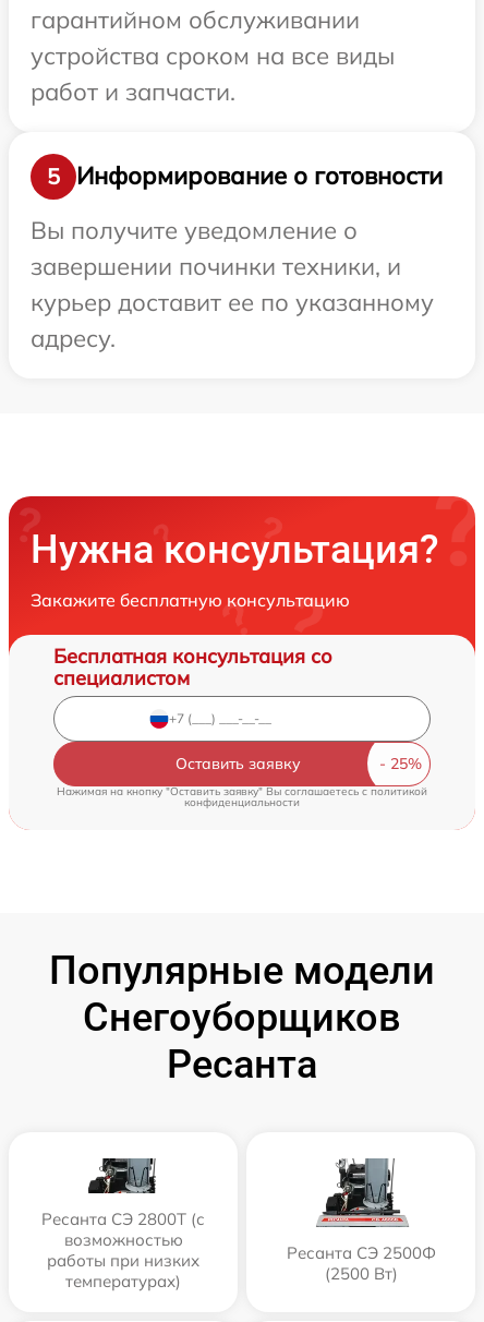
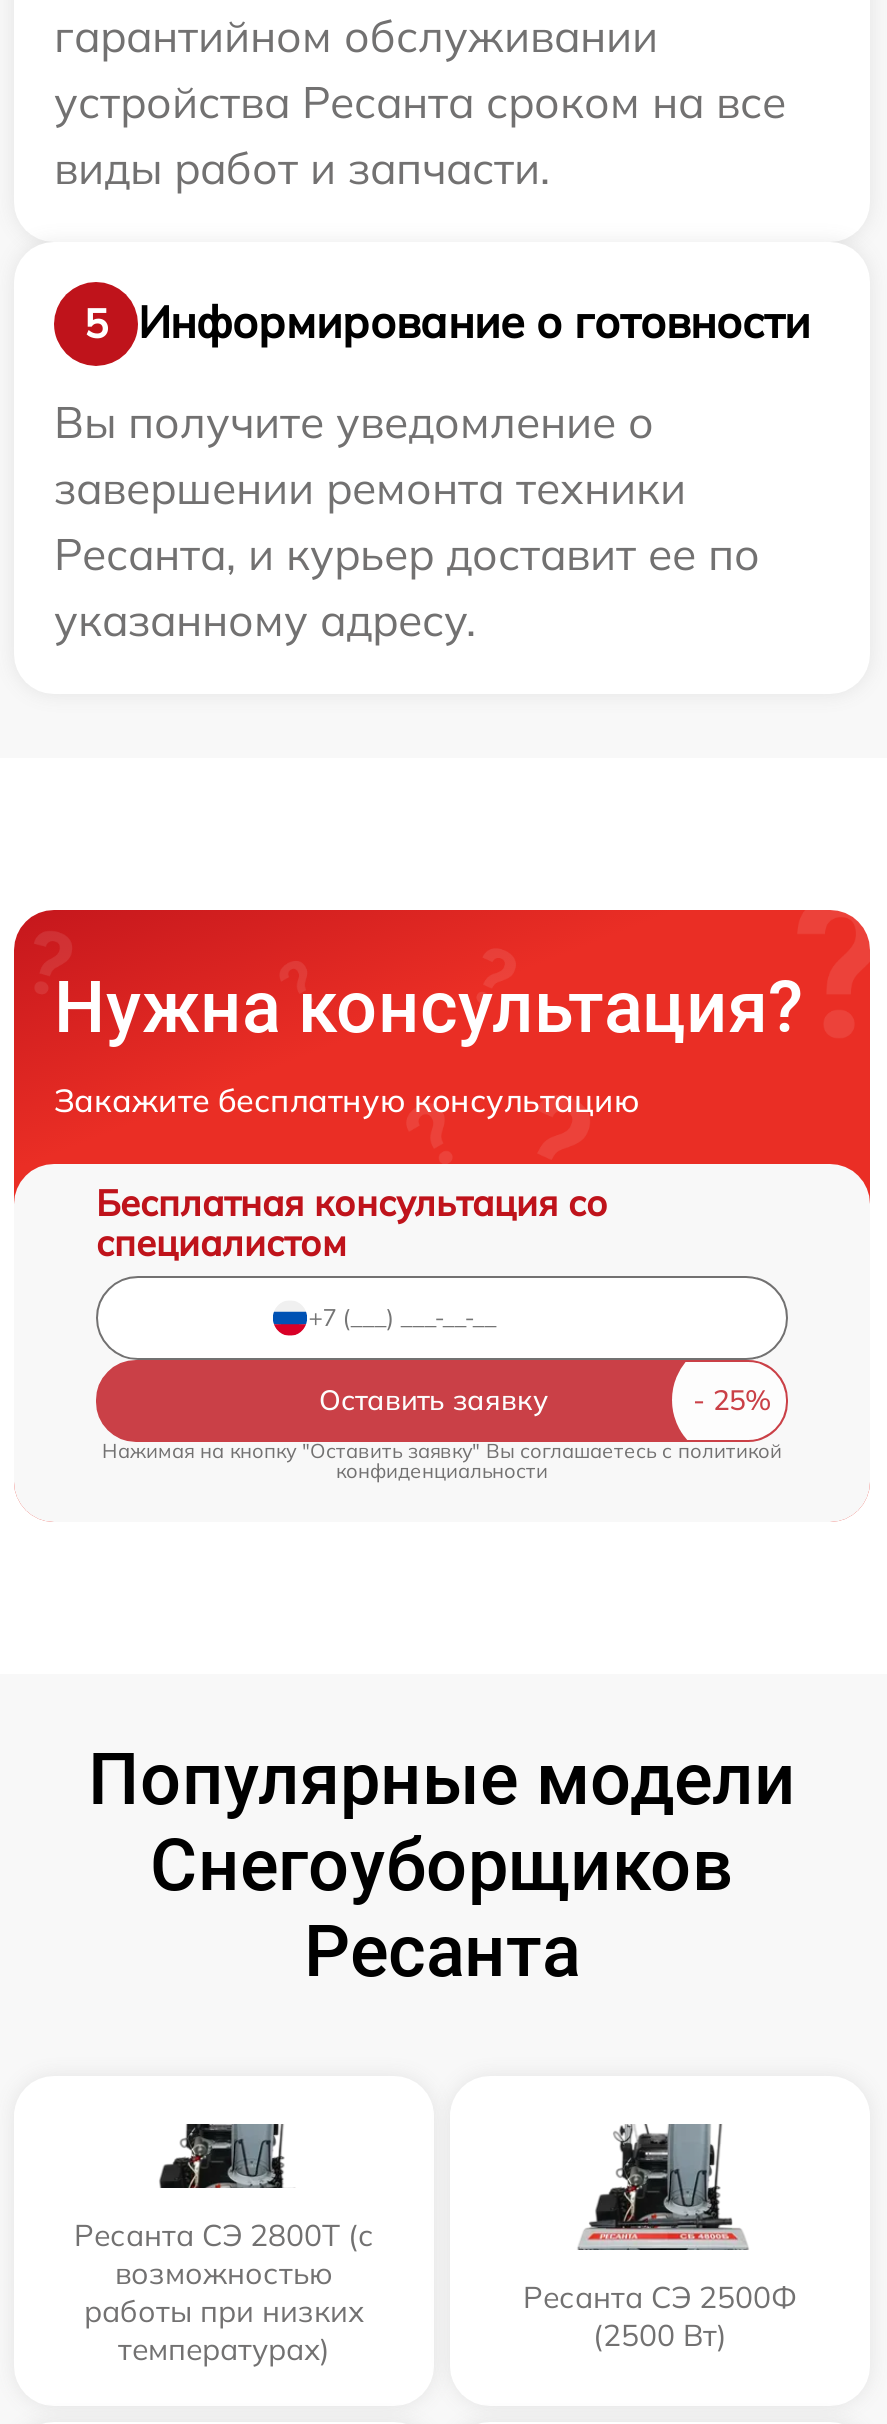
- устройства сроком на все виды
- работ и запчасти.
+ устройства Ресанта сроком на все
+ виды работ и запчасти.

- завершении починки техники, и
- курьер доставит ее по указанному
- адресу.
+ завершении ремонта техники
+ Ресанта, и курьер доставит ее по
+ указанному адресу.
